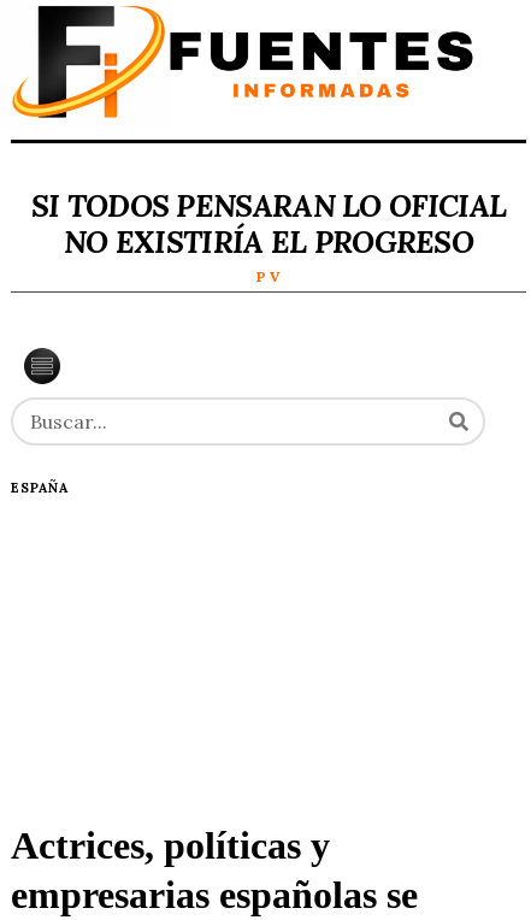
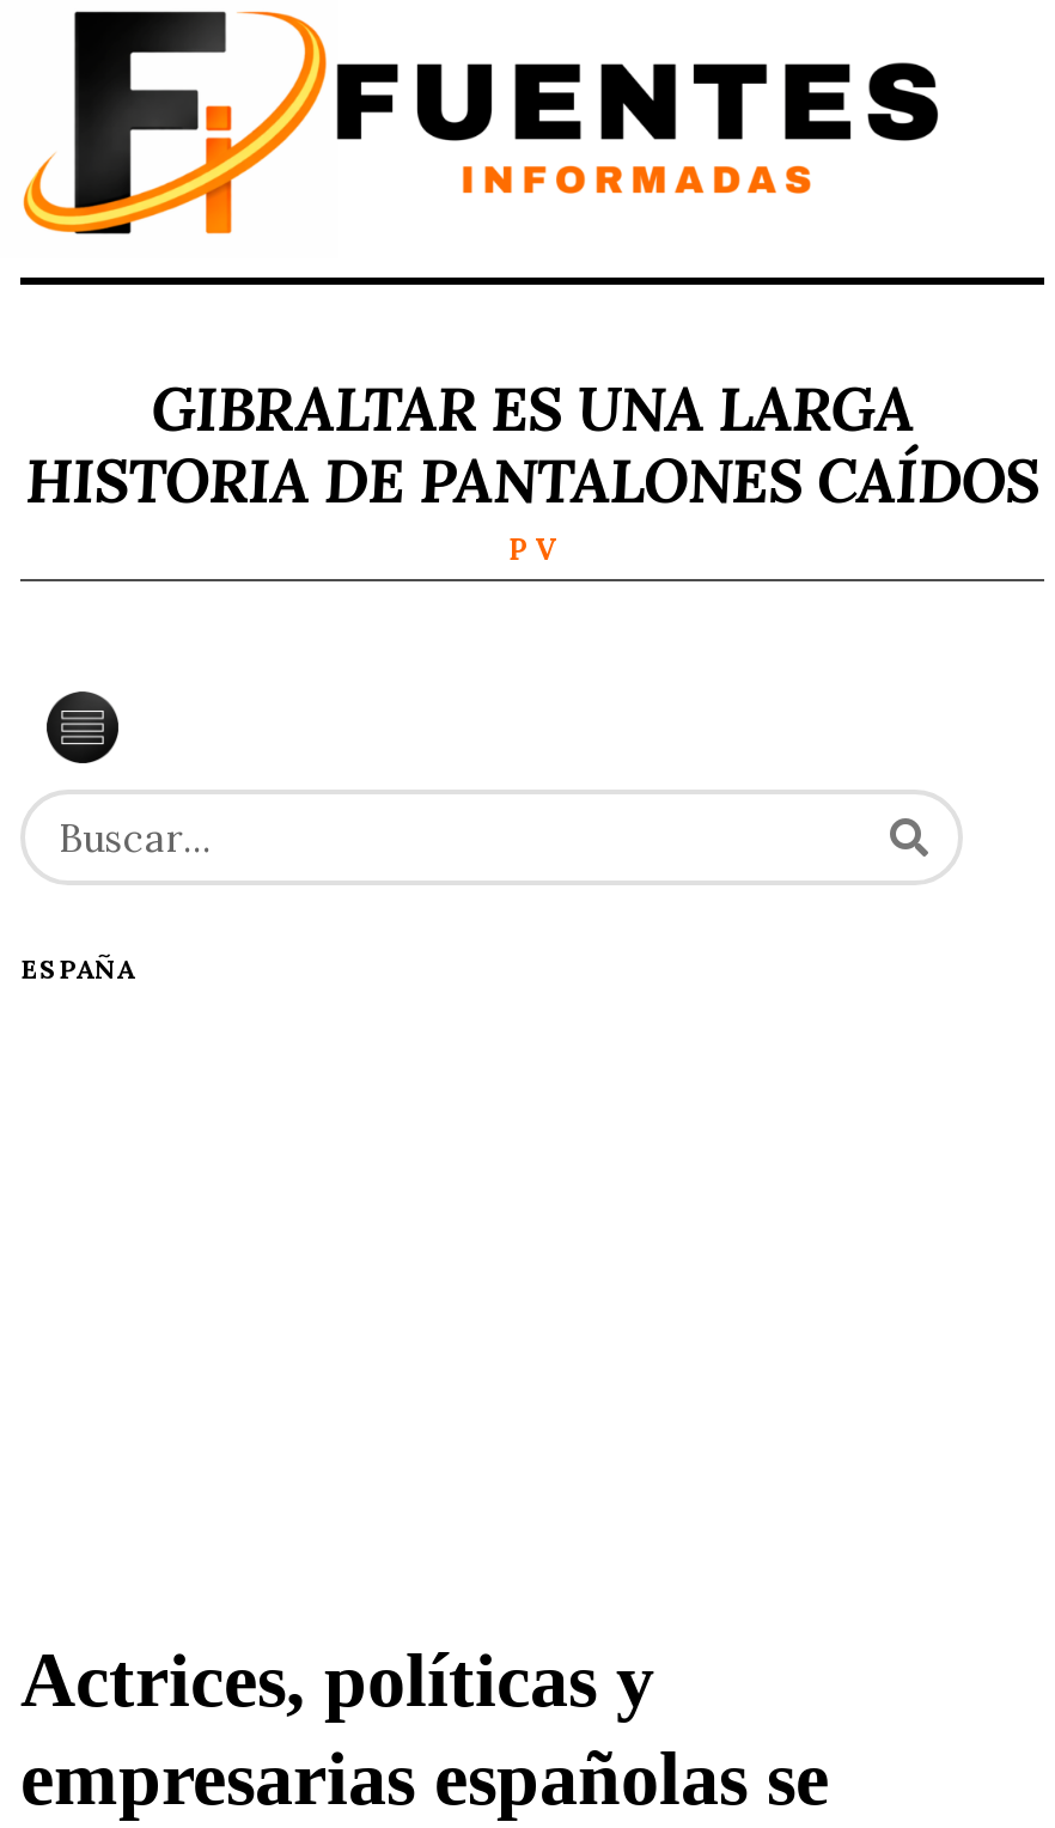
- SI TODOS PENSARAN LO OFICIAL
- NO EXISTIRÍA EL PROGRESO
+ GIBRALTAR ES UNA LARGA
+ HISTORIA DE PANTALONES CAÍDOS
